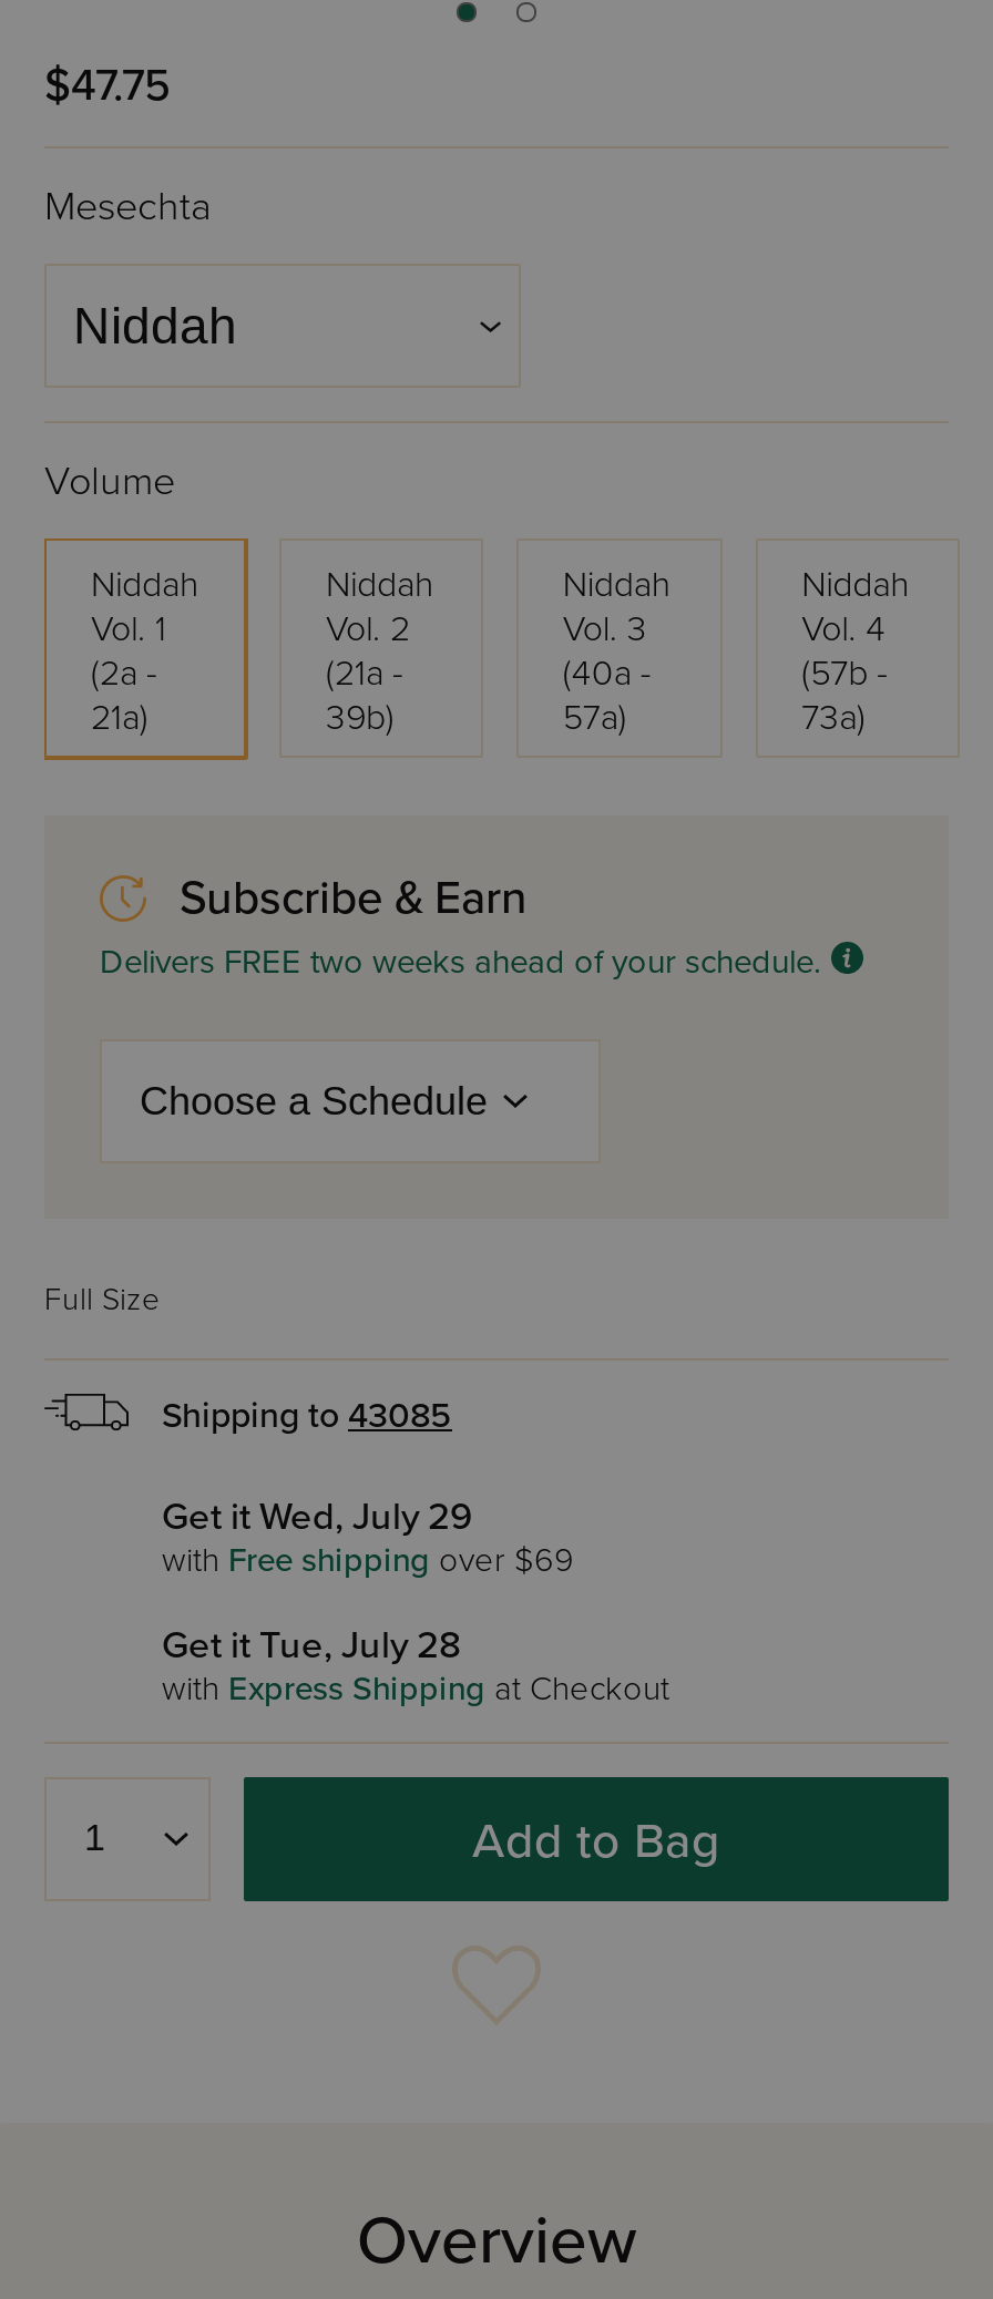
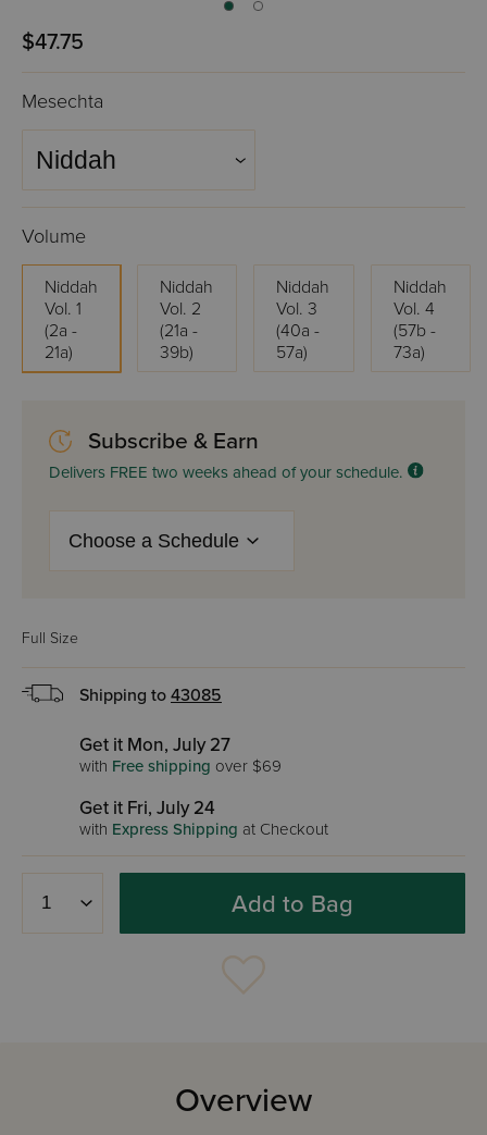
- Get it Wed, July 29
+ Get it Mon, July 27

- Get it Tue, July 28
+ Get it Fri, July 24
